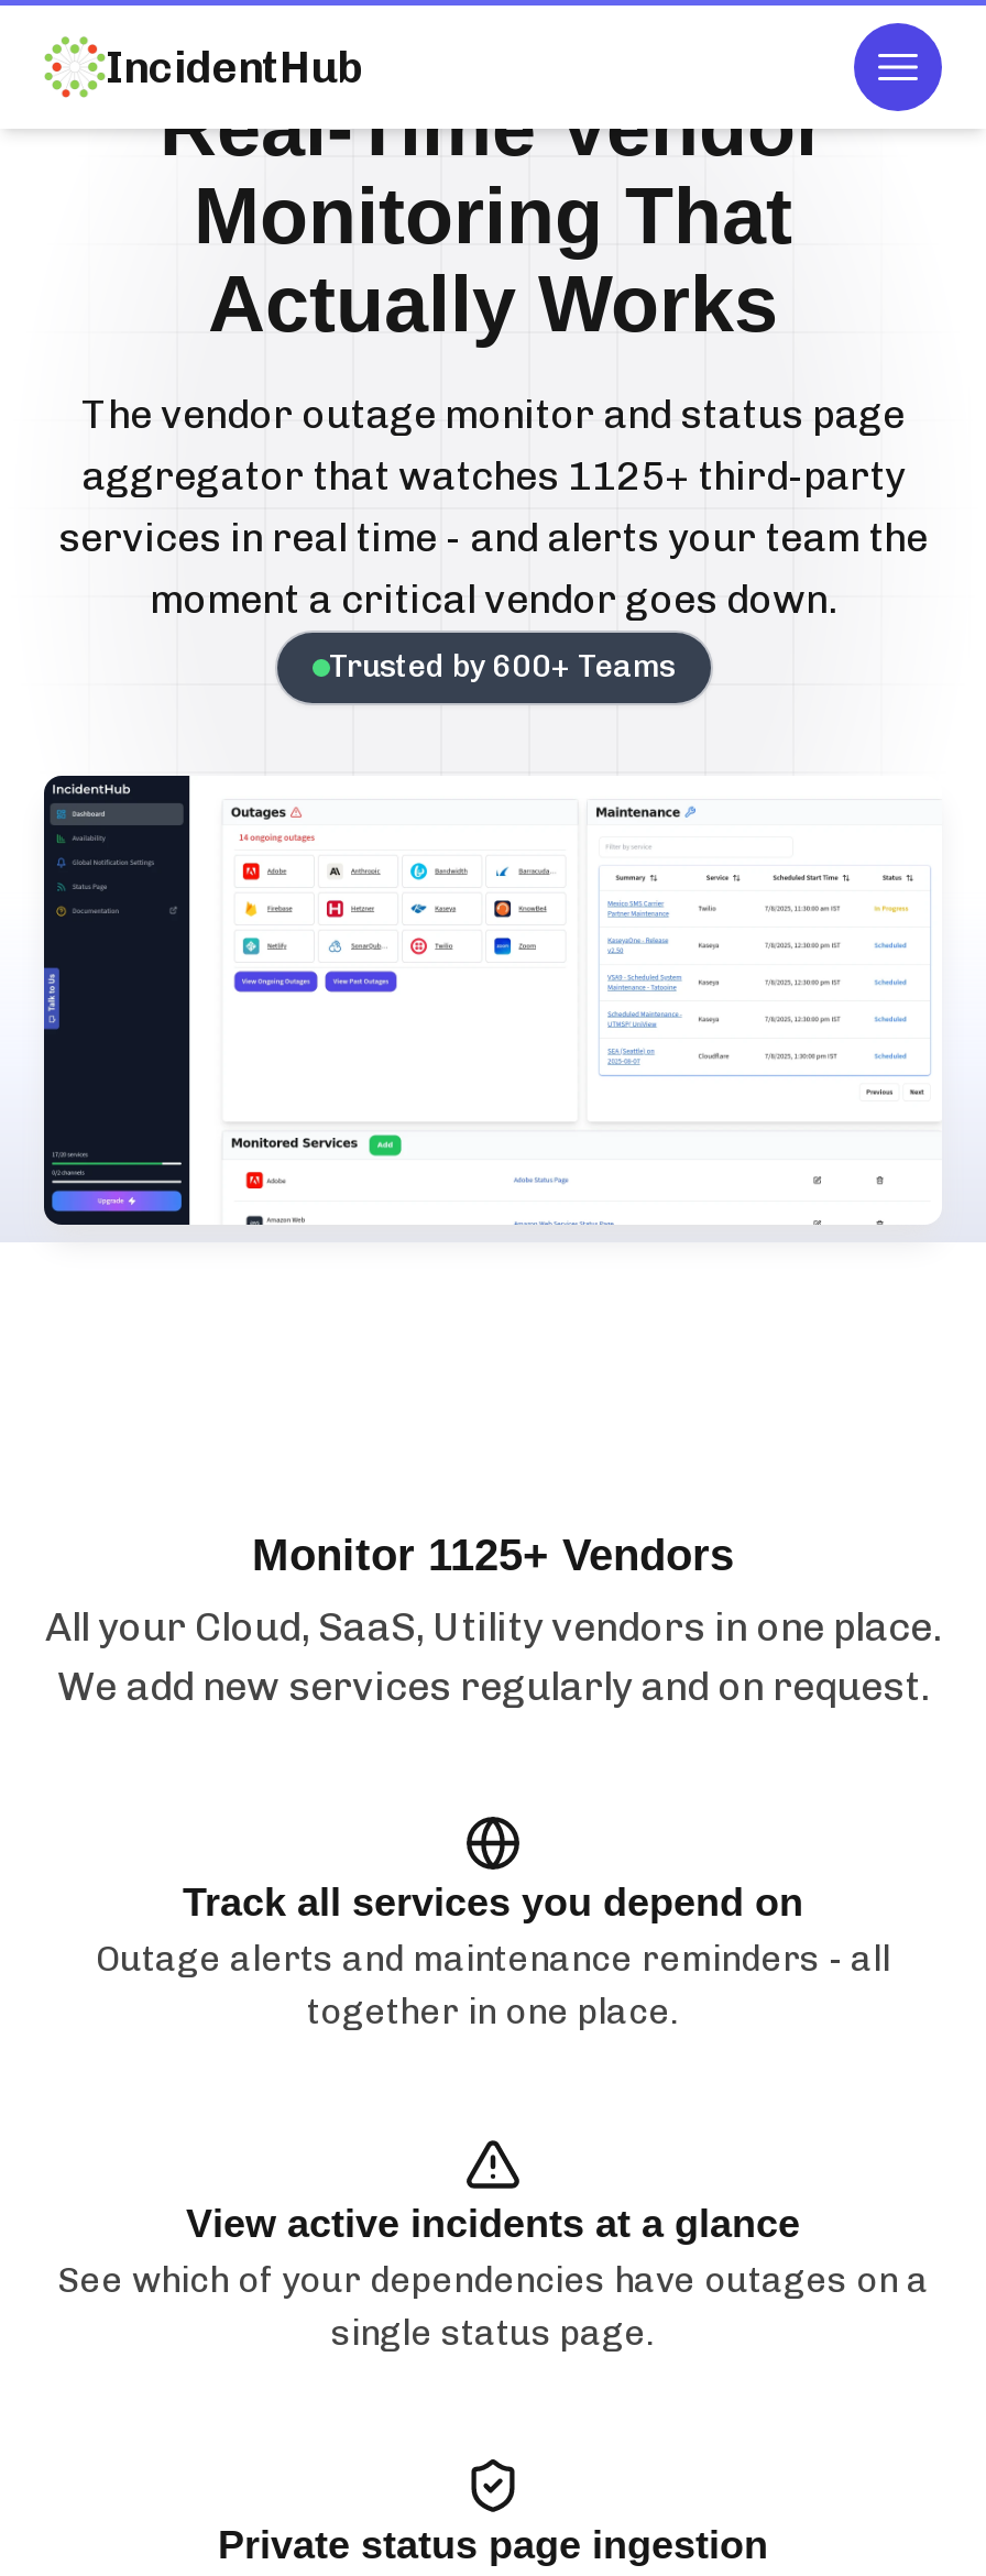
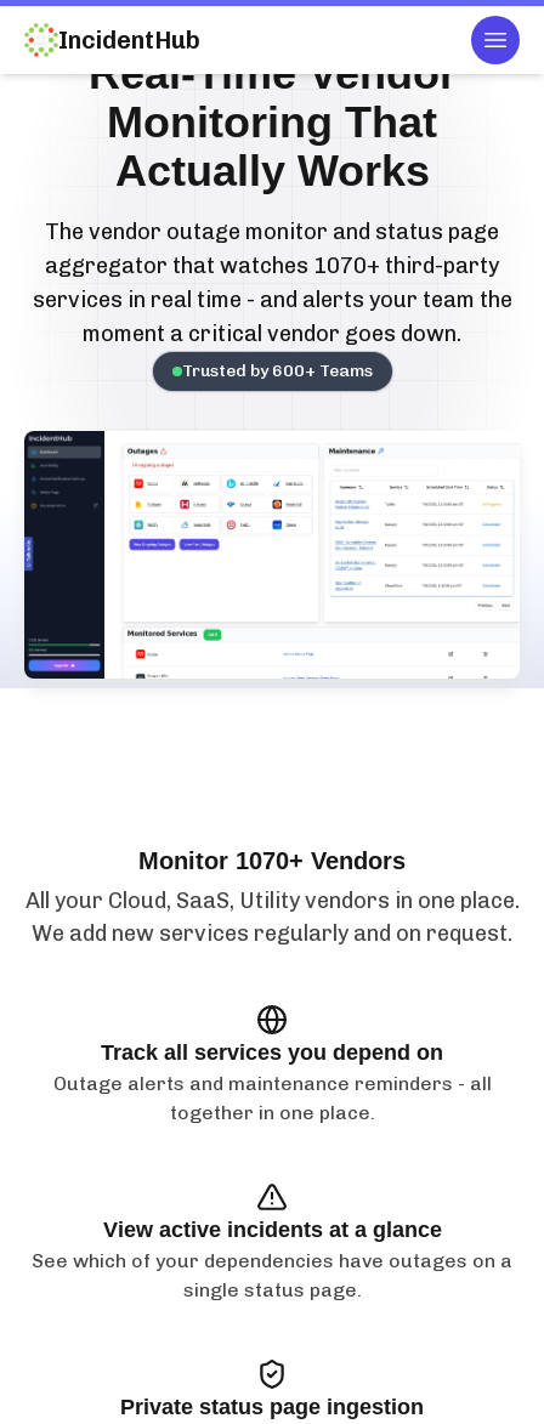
- aggregator that watches 1125+ third-party
+ aggregator that watches 1070+ third-party

- Monitor 1125+ Vendors
+ Monitor 1070+ Vendors
